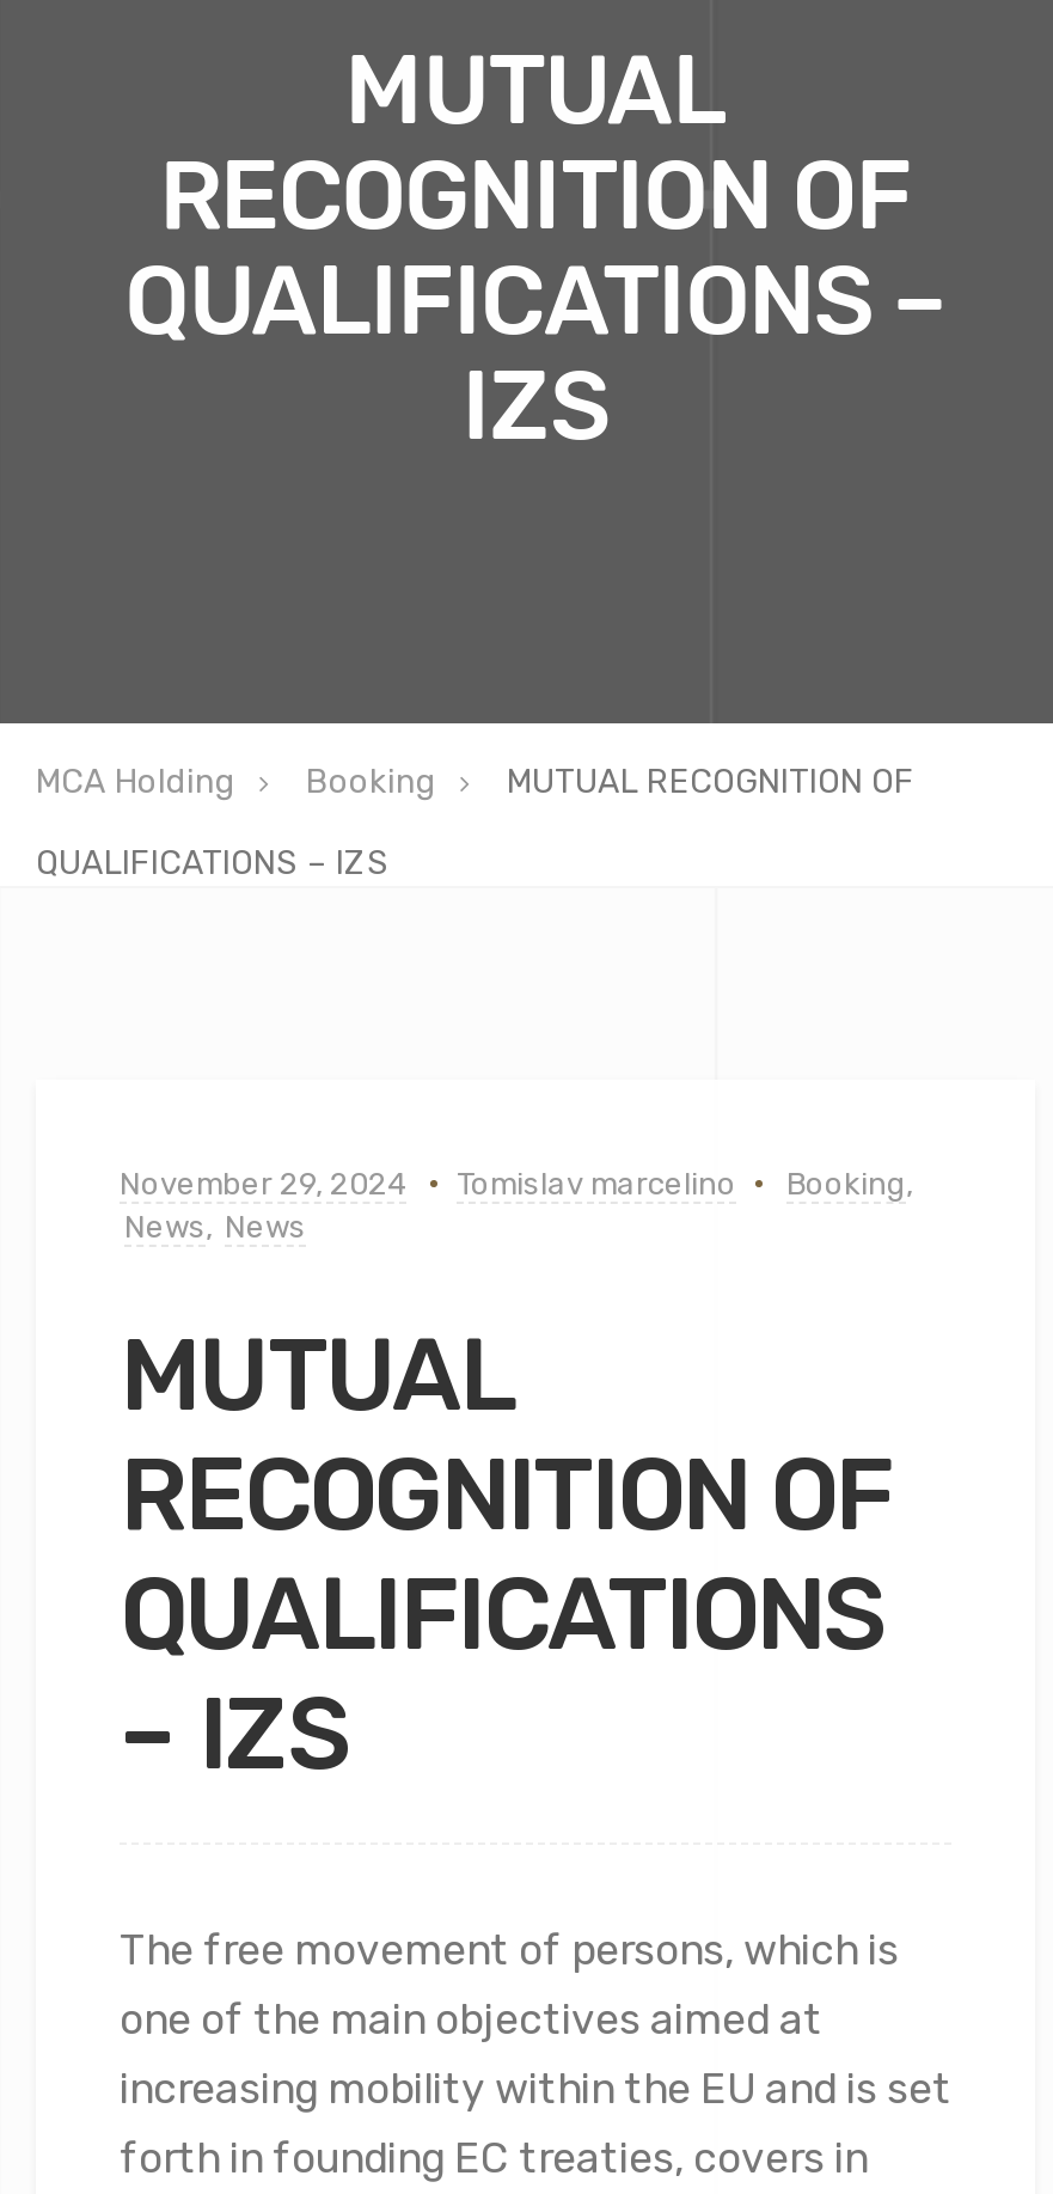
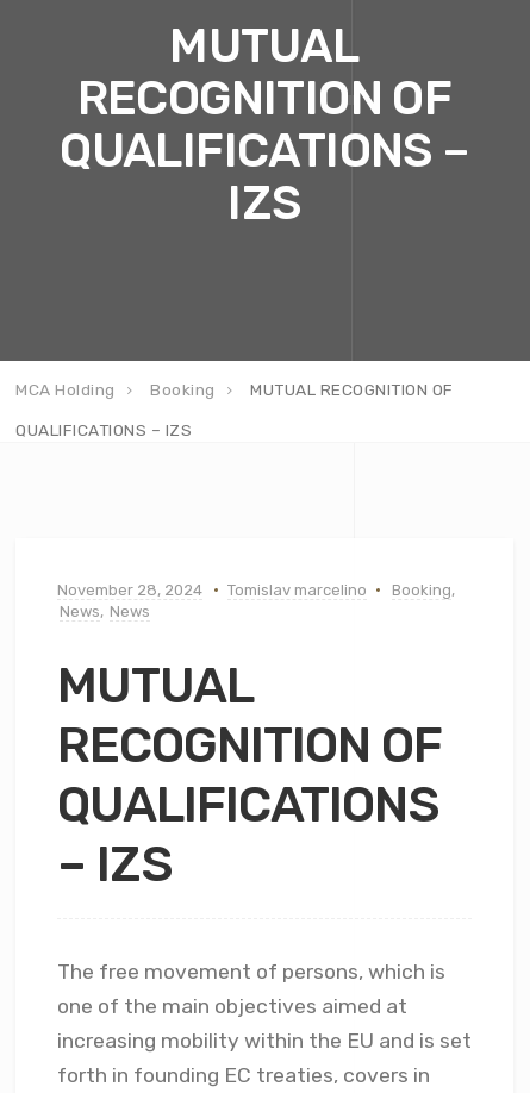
- November 29, 2024 Tomislav marcelino Booking,
+ November 28, 2024 Tomislav marcelino Booking,
